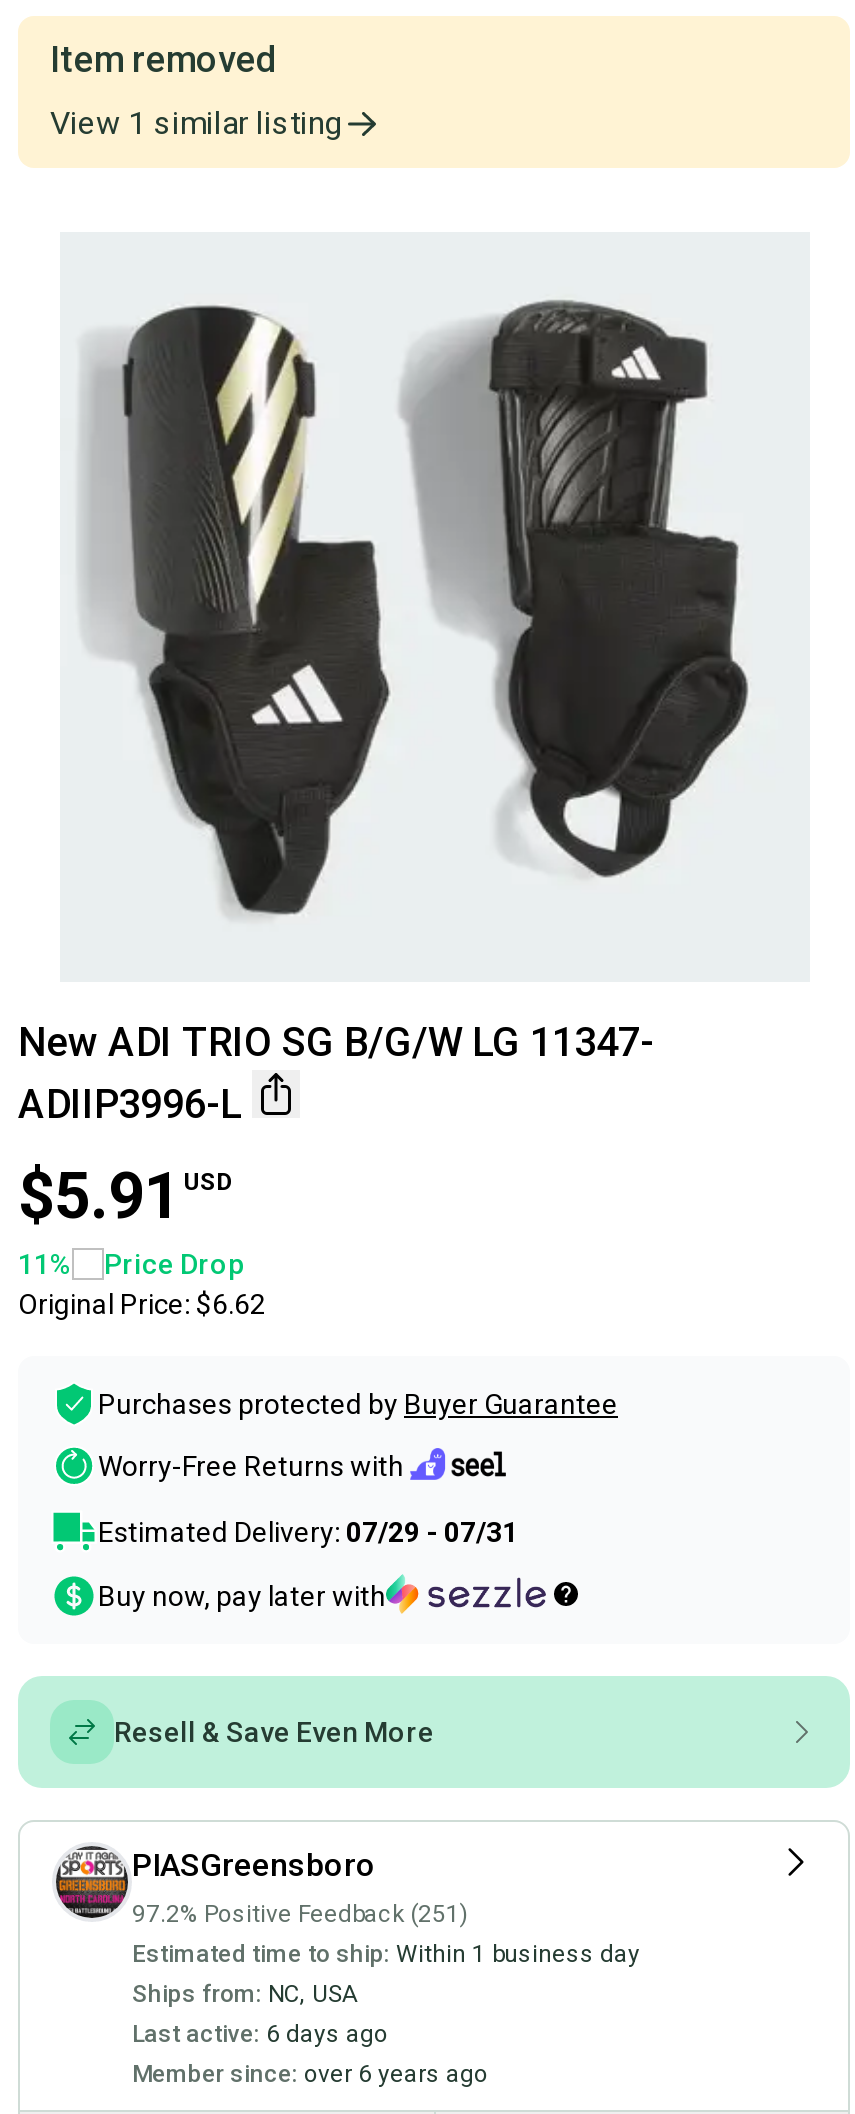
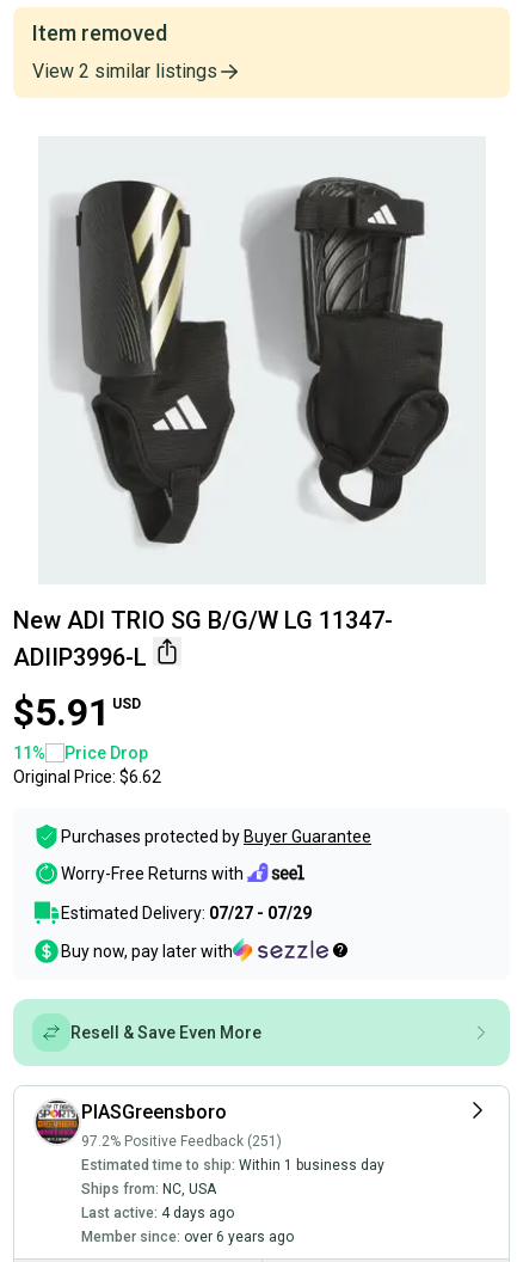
- View 1 similar listing
+ View 2 similar listings

- Estimated Delivery: 07/29 - 07/31
+ Estimated Delivery: 07/27 - 07/29

- Last active: 6 days ago
+ Last active: 4 days ago
